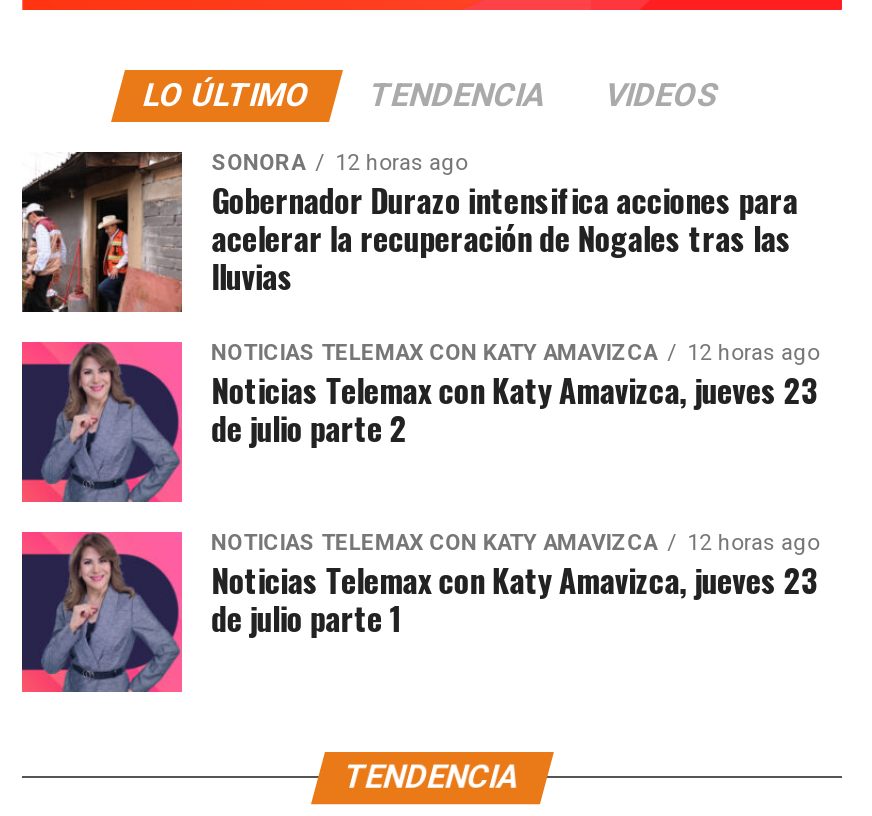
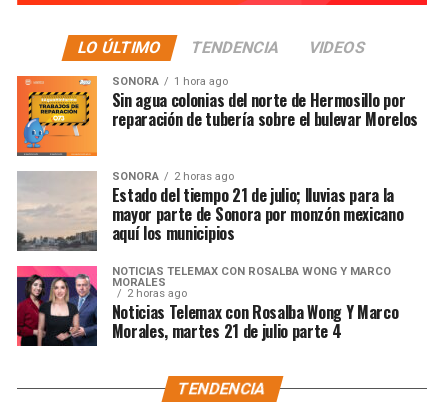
- [image]
- 12 horas ago
- Gobernador Durazo intensifica acciones para
- acelerar la recuperación de Nogales tras las
- lluvias
+ [image]
+ 1 hora ago
+ Sin agua colonias del norte de Hermosillo por
+ reparación de tubería sobre el bulevar Morelos

- [image]
- NOTICIAS TELEMAX CON KATY AMAVIZCA
- 12 horas ago
- Noticias Telemax con Katy Amavizca, jueves 23
- de julio parte 2
+ [image]
+ SONORA
+ 2 horas ago
+ Estado del tiempo 21 de julio; lluvias para la
+ mayor parte de Sonora por monzón mexicano
+ aquí los municipios

- [image]
- NOTICIAS TELEMAX CON KATY AMAVIZCA
- 12 horas ago
- Noticias Telemax con Katy Amavizca, jueves 23
- de julio parte 1
+ [image]
+ NOTICIAS TELEMAX CON ROSALBA WONG Y MARCO
+ MORALES
+ 2 horas ago
+ Noticias Telemax con Rosalba Wong Y Marco
+ Morales, martes 21 de julio parte 4
